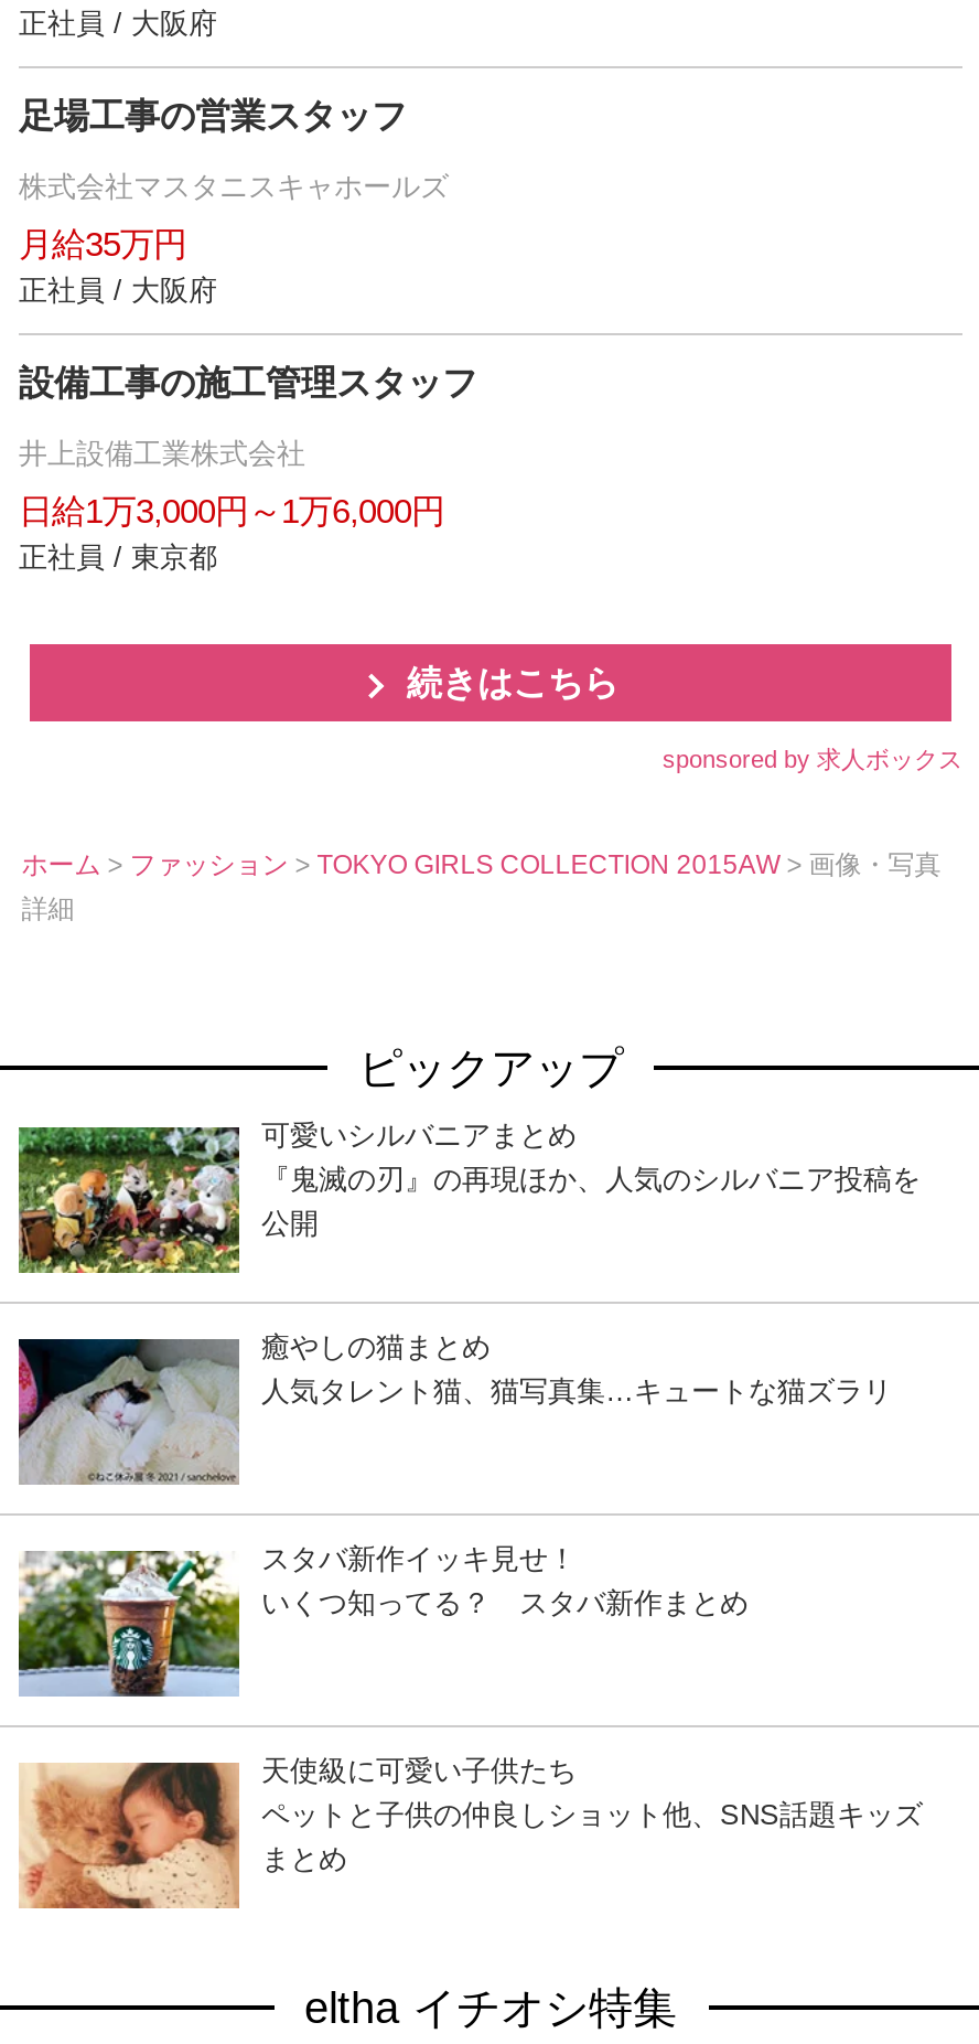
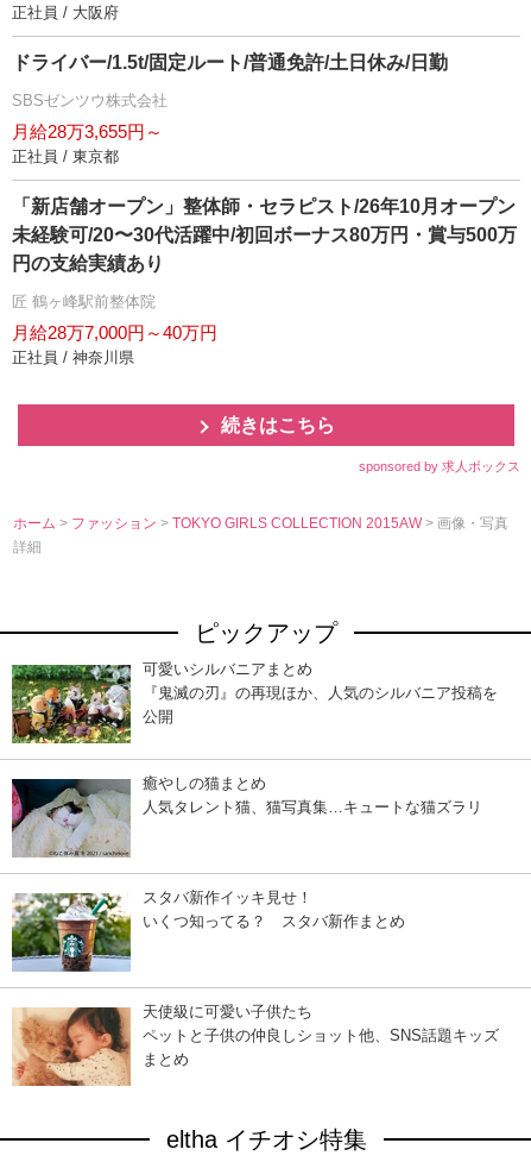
- 足場工事の営業スタッフ
- 株式会社マスタニスキャホールズ
- 月給35万円
- 正社員 / 大阪府
- 設備工事の施工管理スタッフ
- 井上設備工業株式会社
- 日給1万3,000円～1万6,000円
+ ドライバー/1.5t/固定ルート/普通免許/土日休み/日勤
+ SBSゼンツウ株式会社
+ 月給28万3,655円～

moved up: 正社員 / 東京都

+ 「新店舗オープン」整体師・セラピスト/26年10月オープン
+ 未経験可/20〜30代活躍中/初回ボーナス80万円・賞与500万
+ 円の支給実績あり
+ 匠 鶴ヶ峰駅前整体院
+ 月給28万7,000円～40万円
+ 正社員 / 神奈川県
